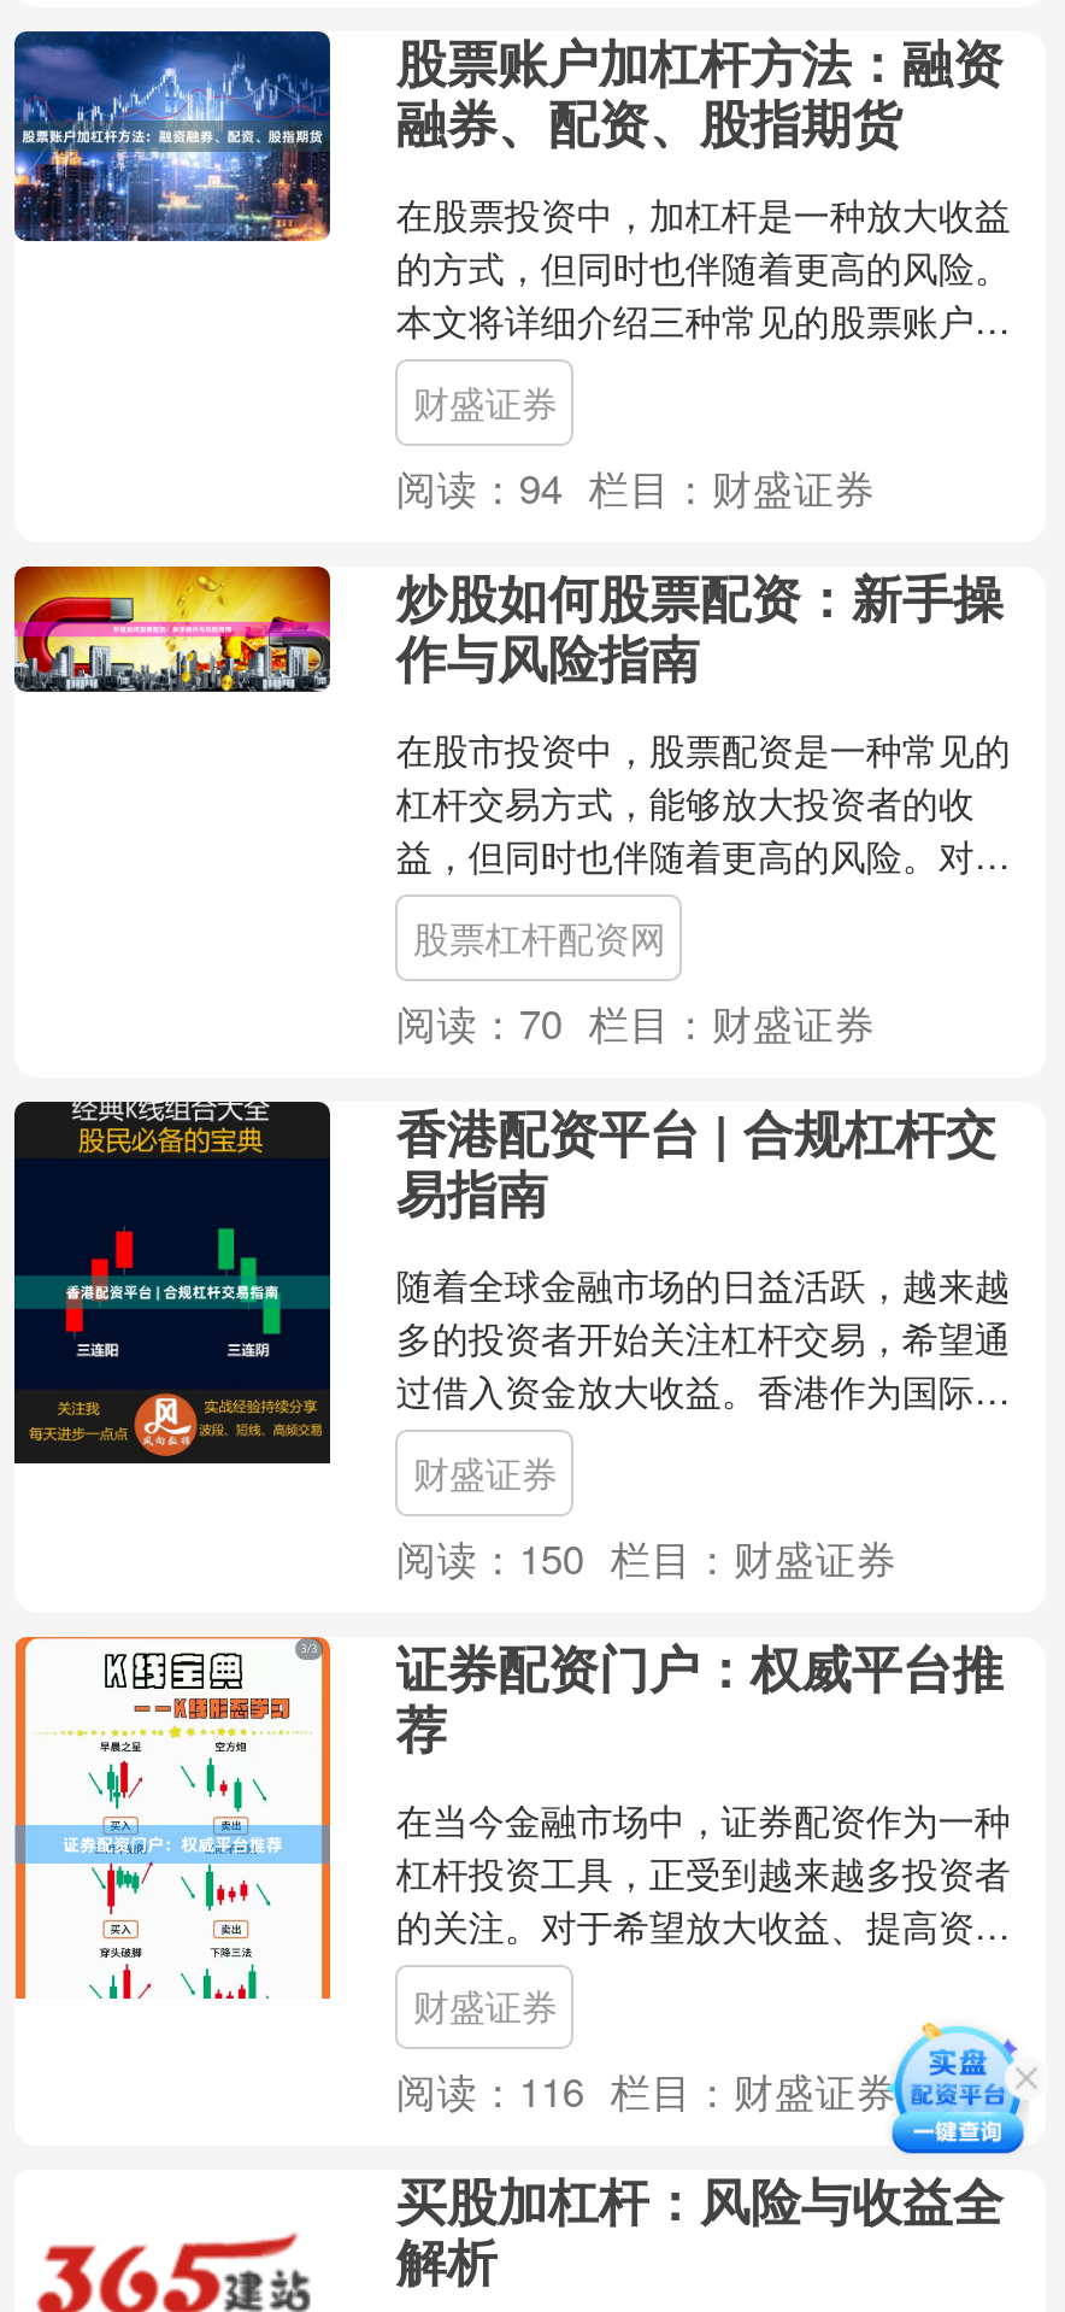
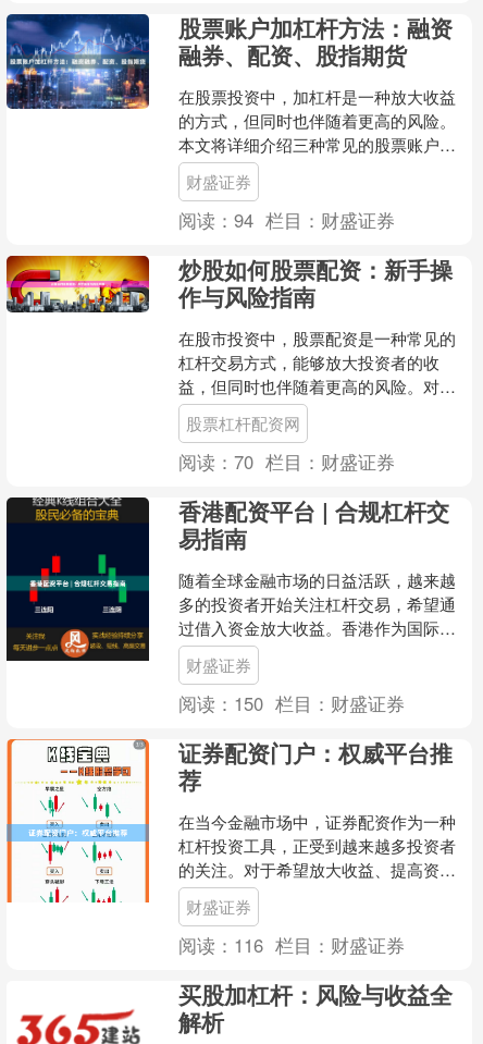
- [image]
